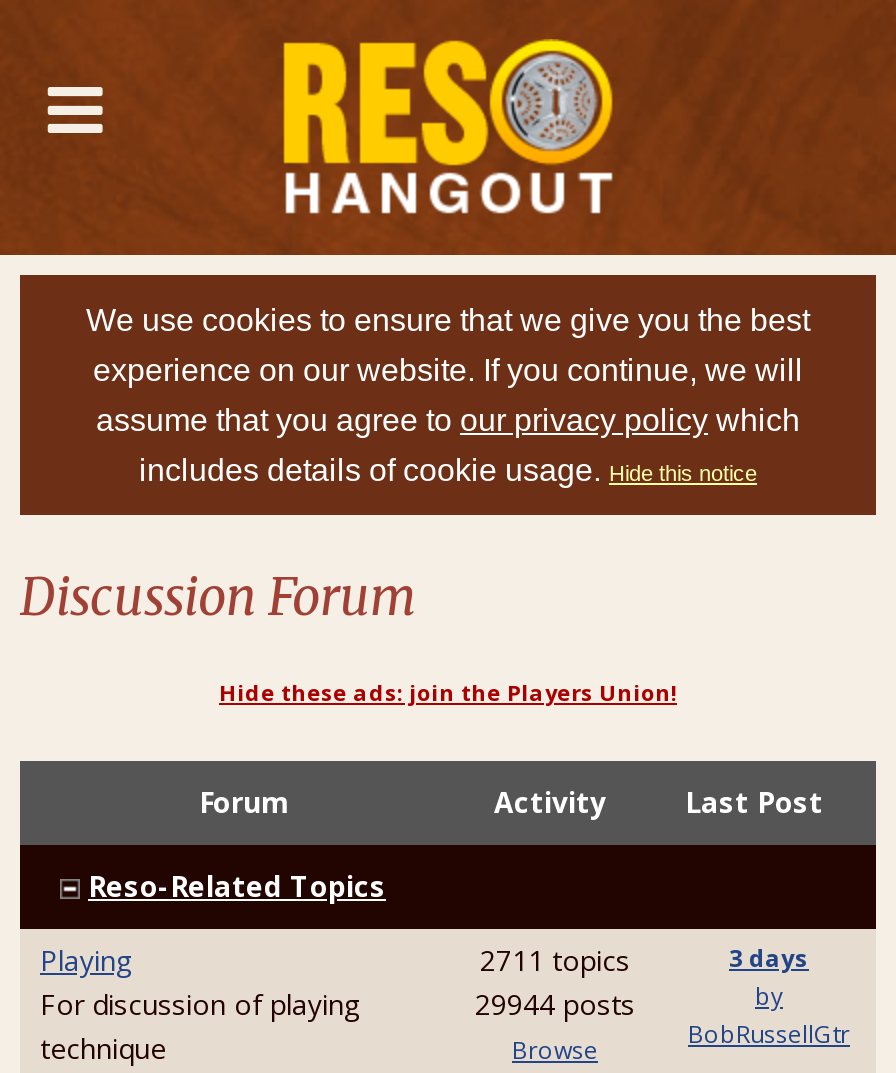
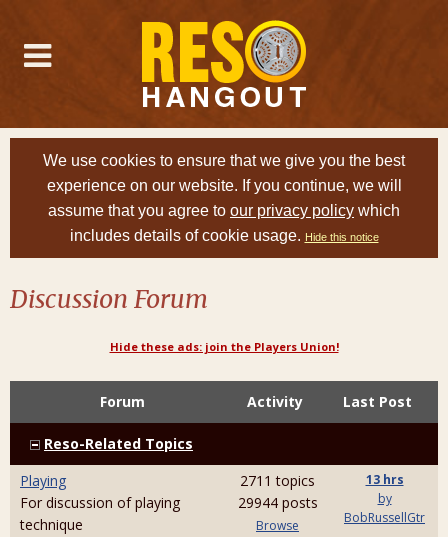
- 3 days
+ 13 hrs
